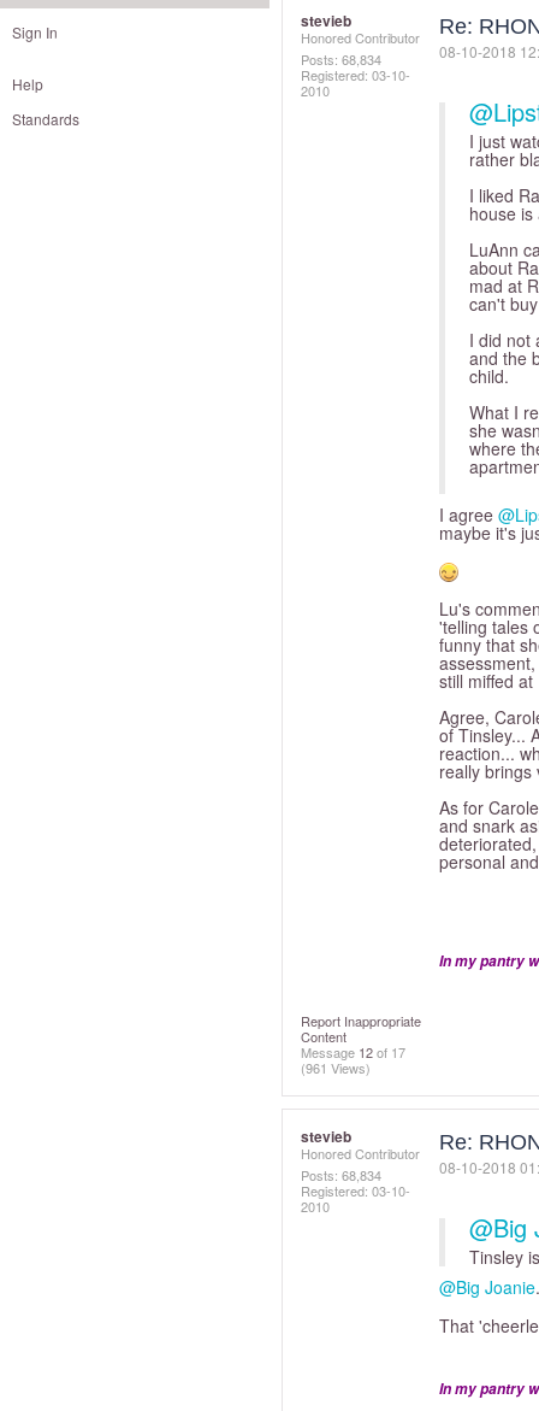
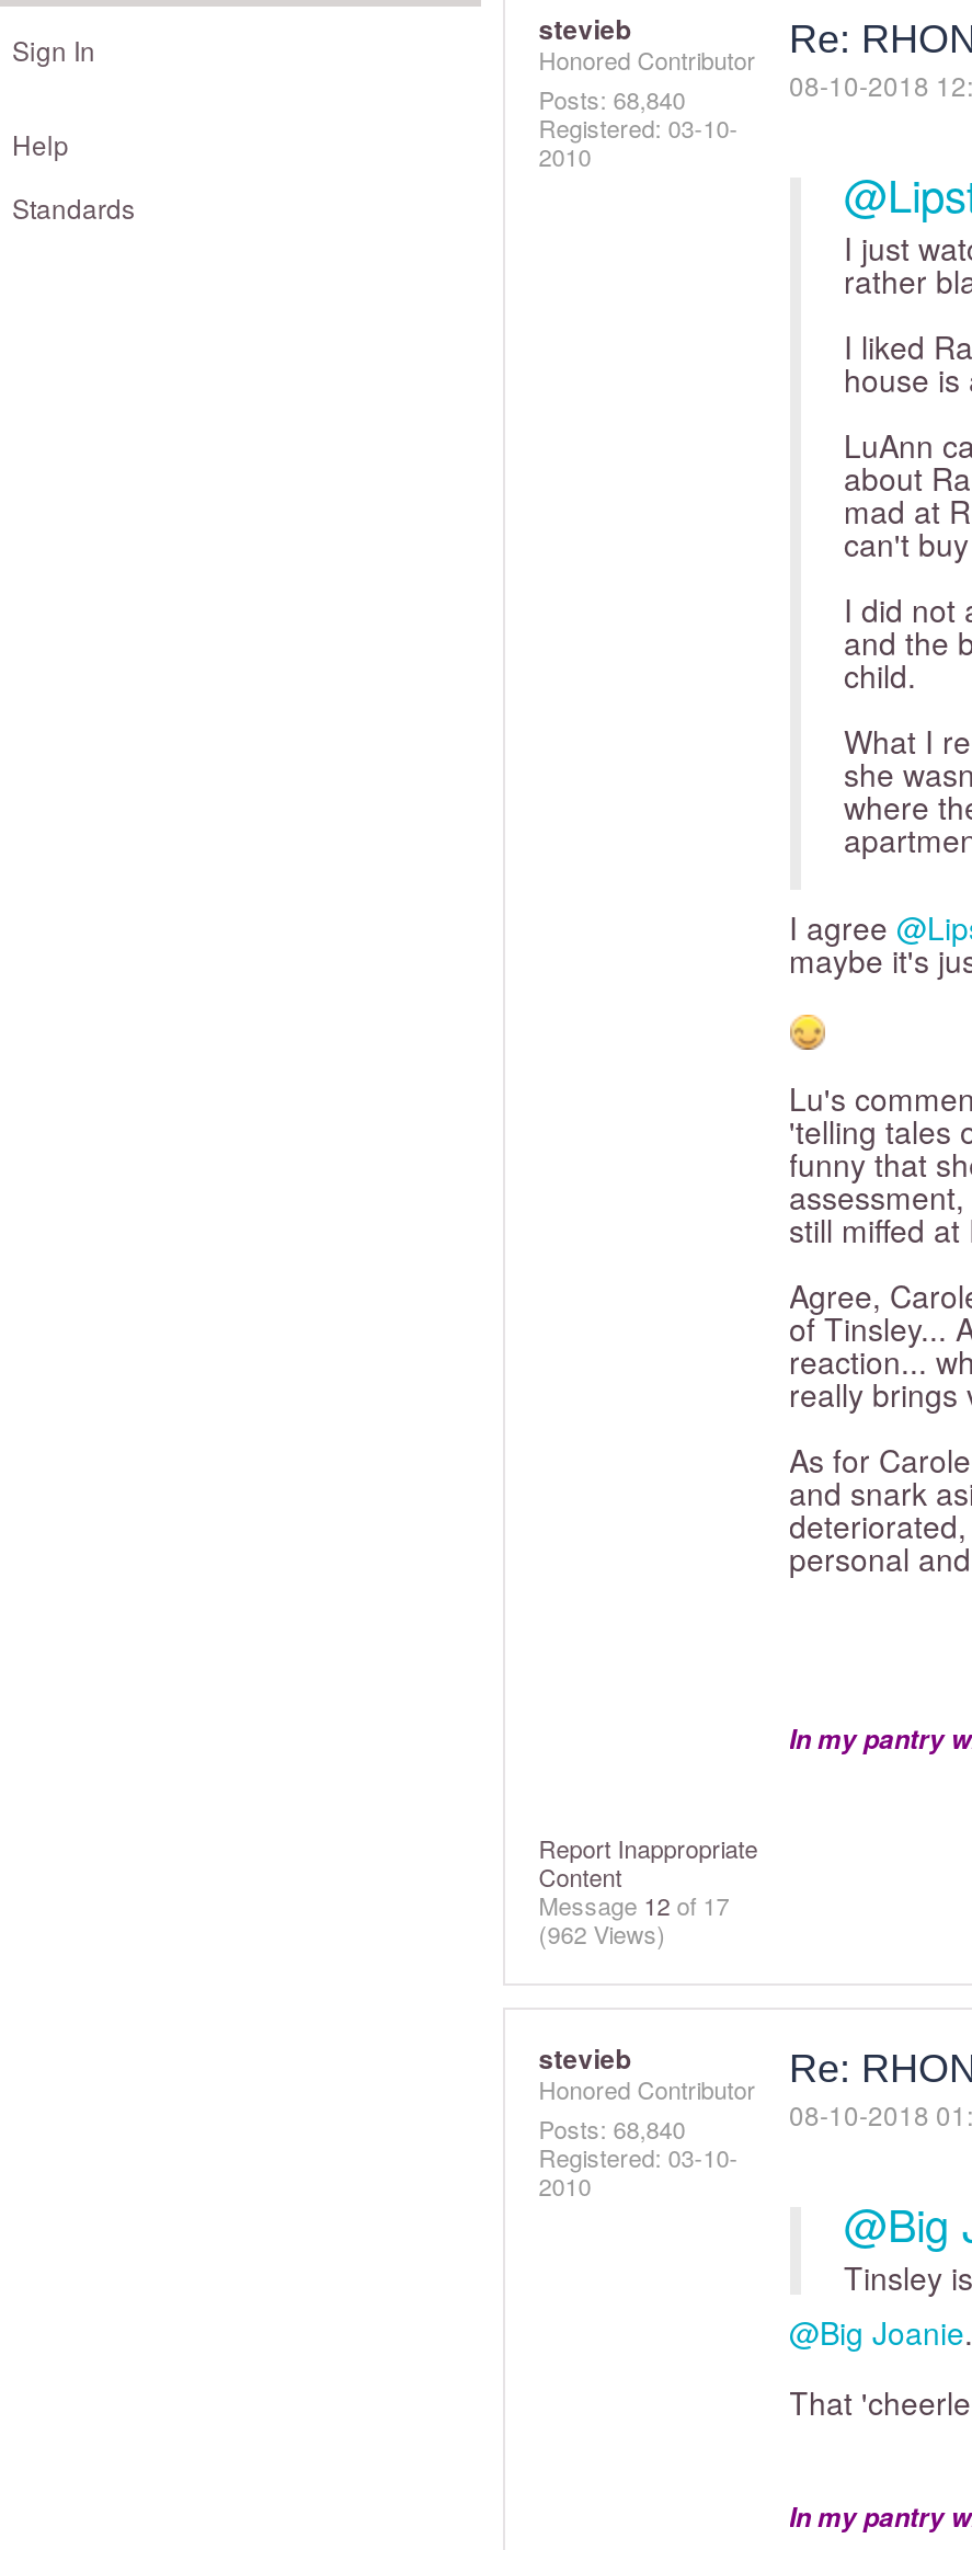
- Posts: 68,834
+ Posts: 68,840

- (961 Views)
+ (962 Views)

- Posts: 68,834
+ Posts: 68,840
